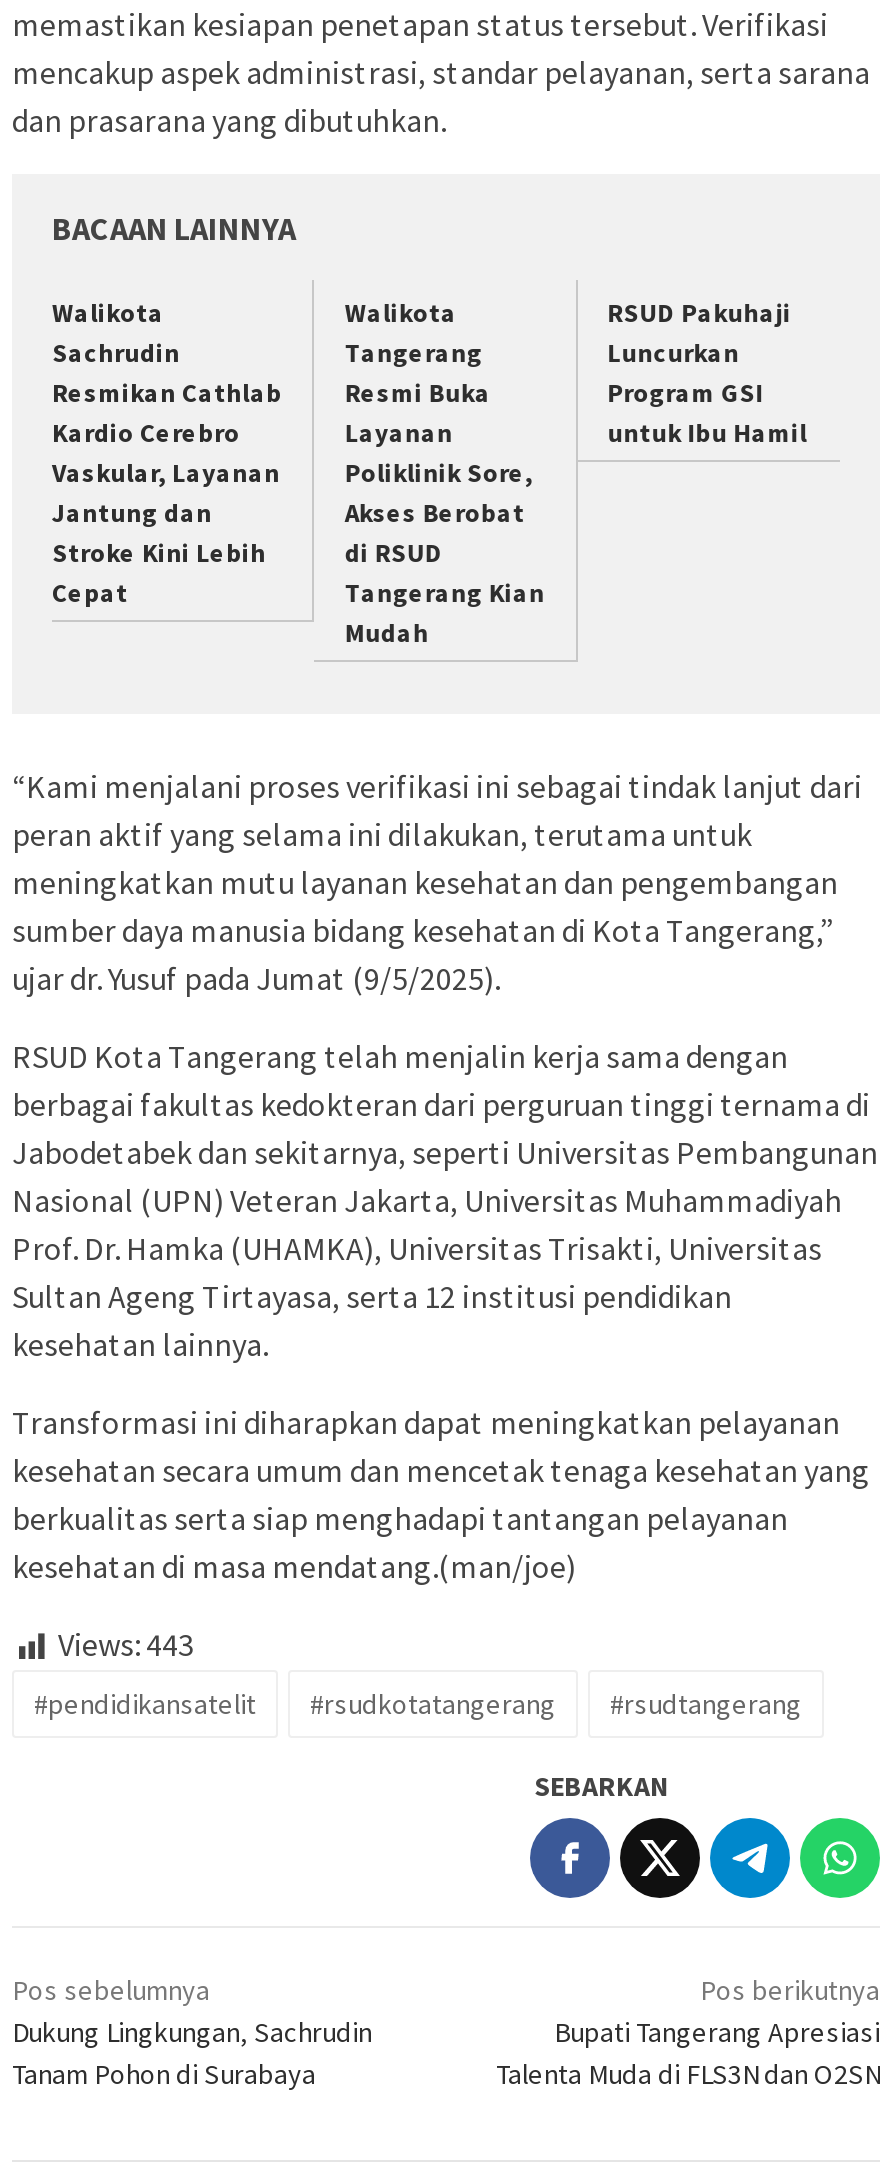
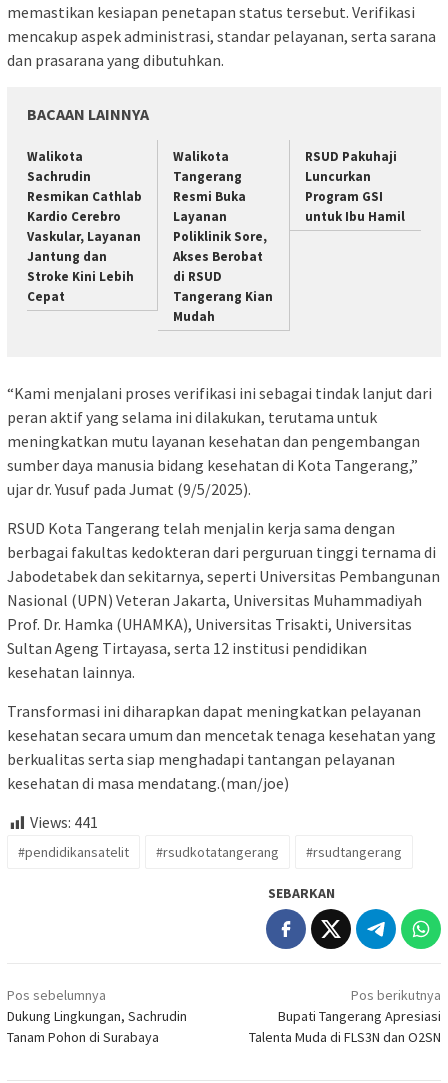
- Views: 443
+ Views: 441
